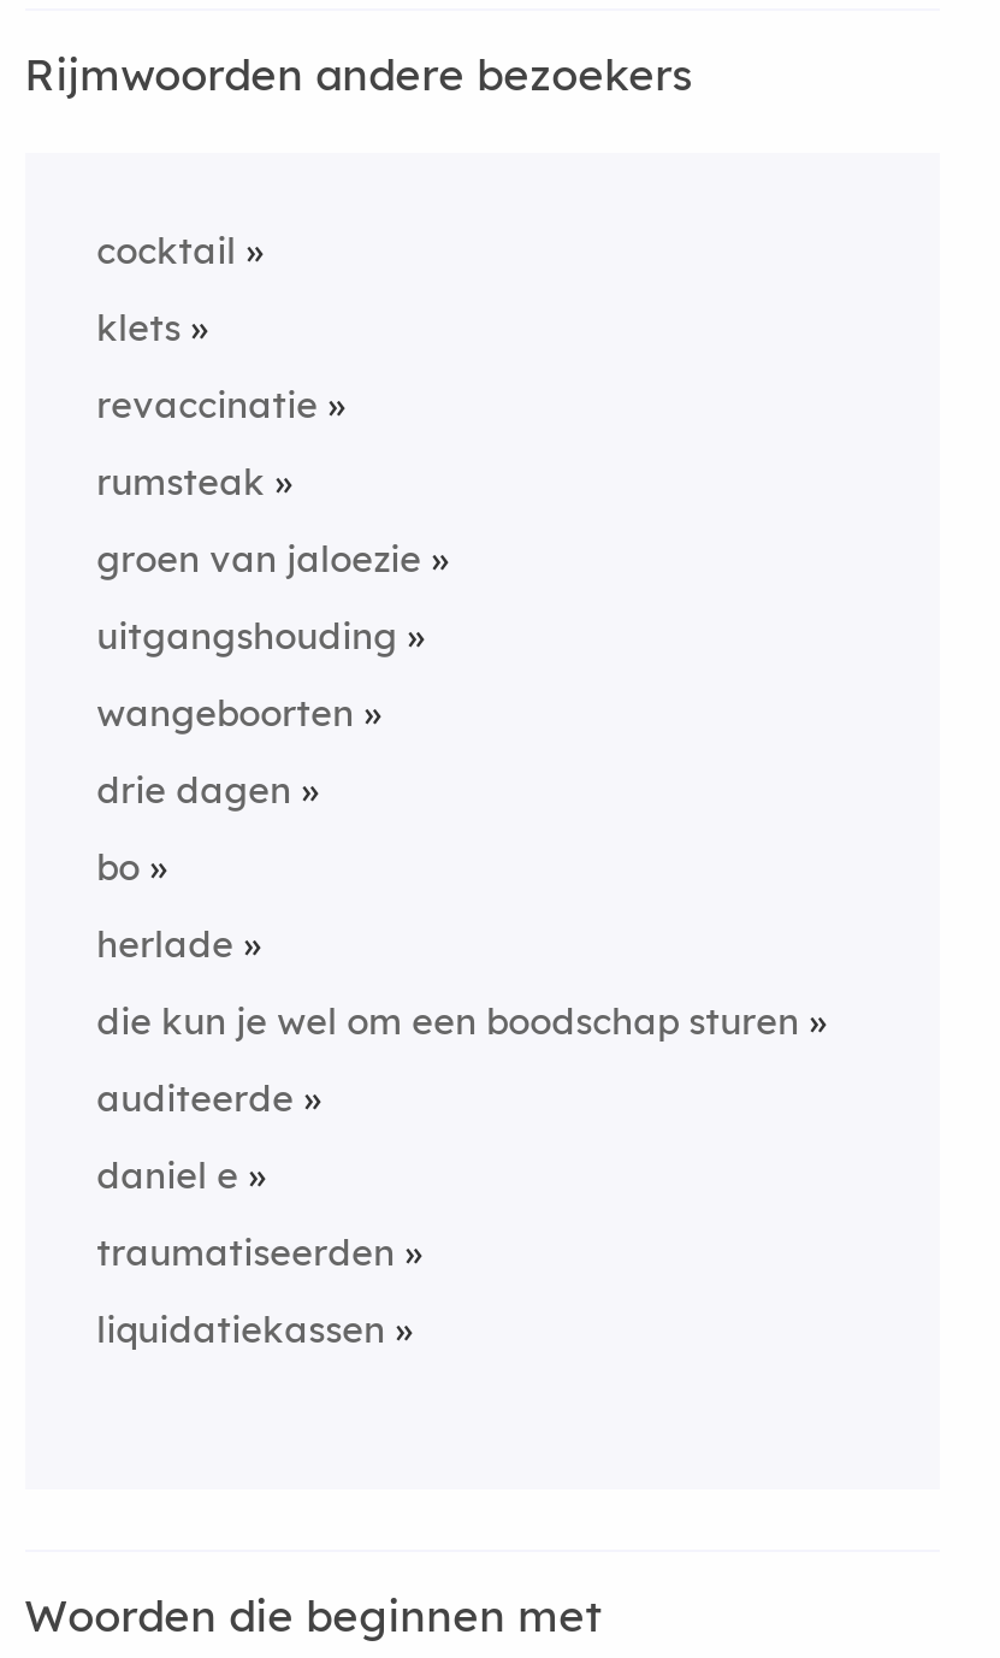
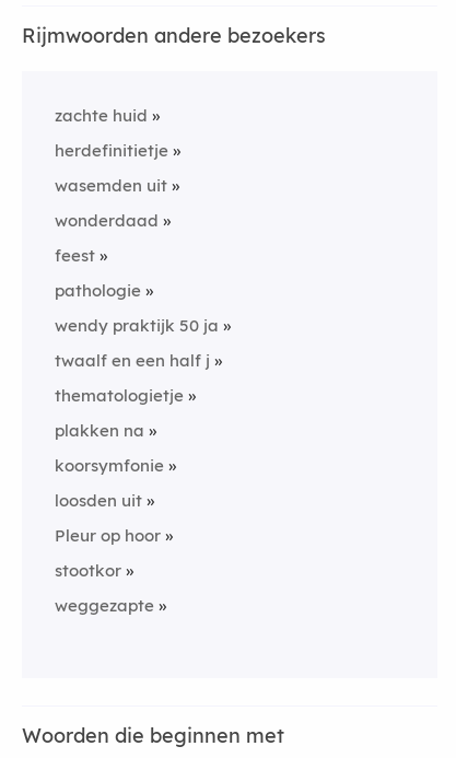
- cocktail
+ zachte huid

- klets
+ herdefinitietje

- revaccinatie
+ wasemden uit

- rumsteak
+ wonderdaad

- groen van jaloezie
+ feest

- uitgangshouding
+ pathologie

- wangeboorten
+ wendy praktijk 50 ja

- drie dagen
+ twaalf en een half j

- bo
+ thematologietje

- herlade
+ plakken na

- die kun je wel om een boodschap sturen
+ koorsymfonie

- auditeerde
+ loosden uit

- daniel e
+ Pleur op hoor

- traumatiseerden
+ stootkor

- liquidatiekassen
+ weggezapte
